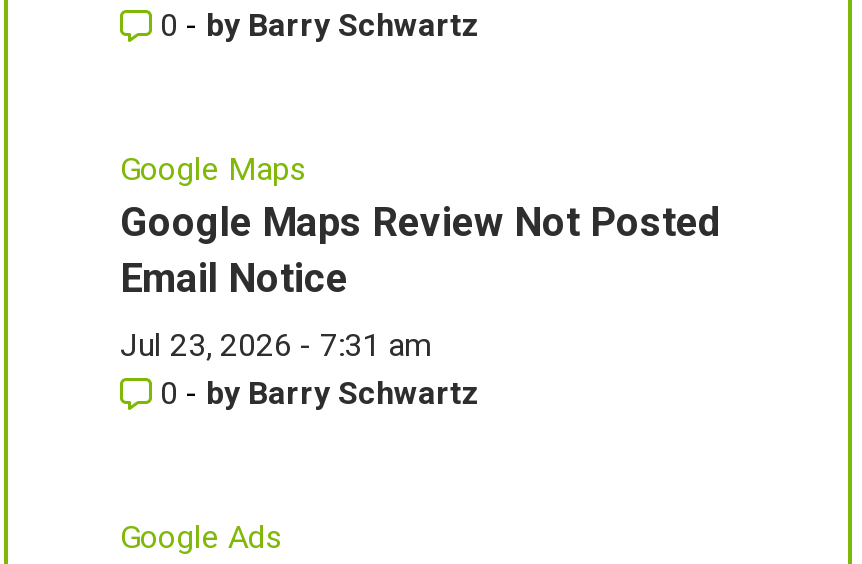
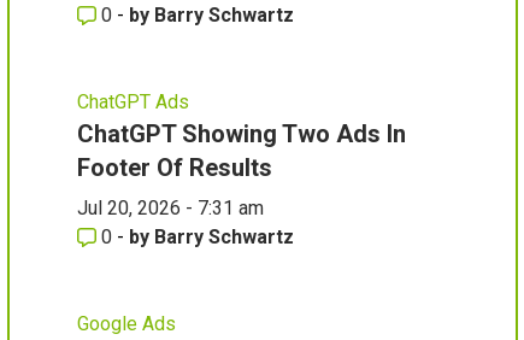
- Google Maps
- Google Maps Review Not Posted
- Email Notice
+ ChatGPT Ads
+ ChatGPT Showing Two Ads In
+ Footer Of Results

- Jul 23, 2026 - 7:31 am
+ Jul 20, 2026 - 7:31 am
